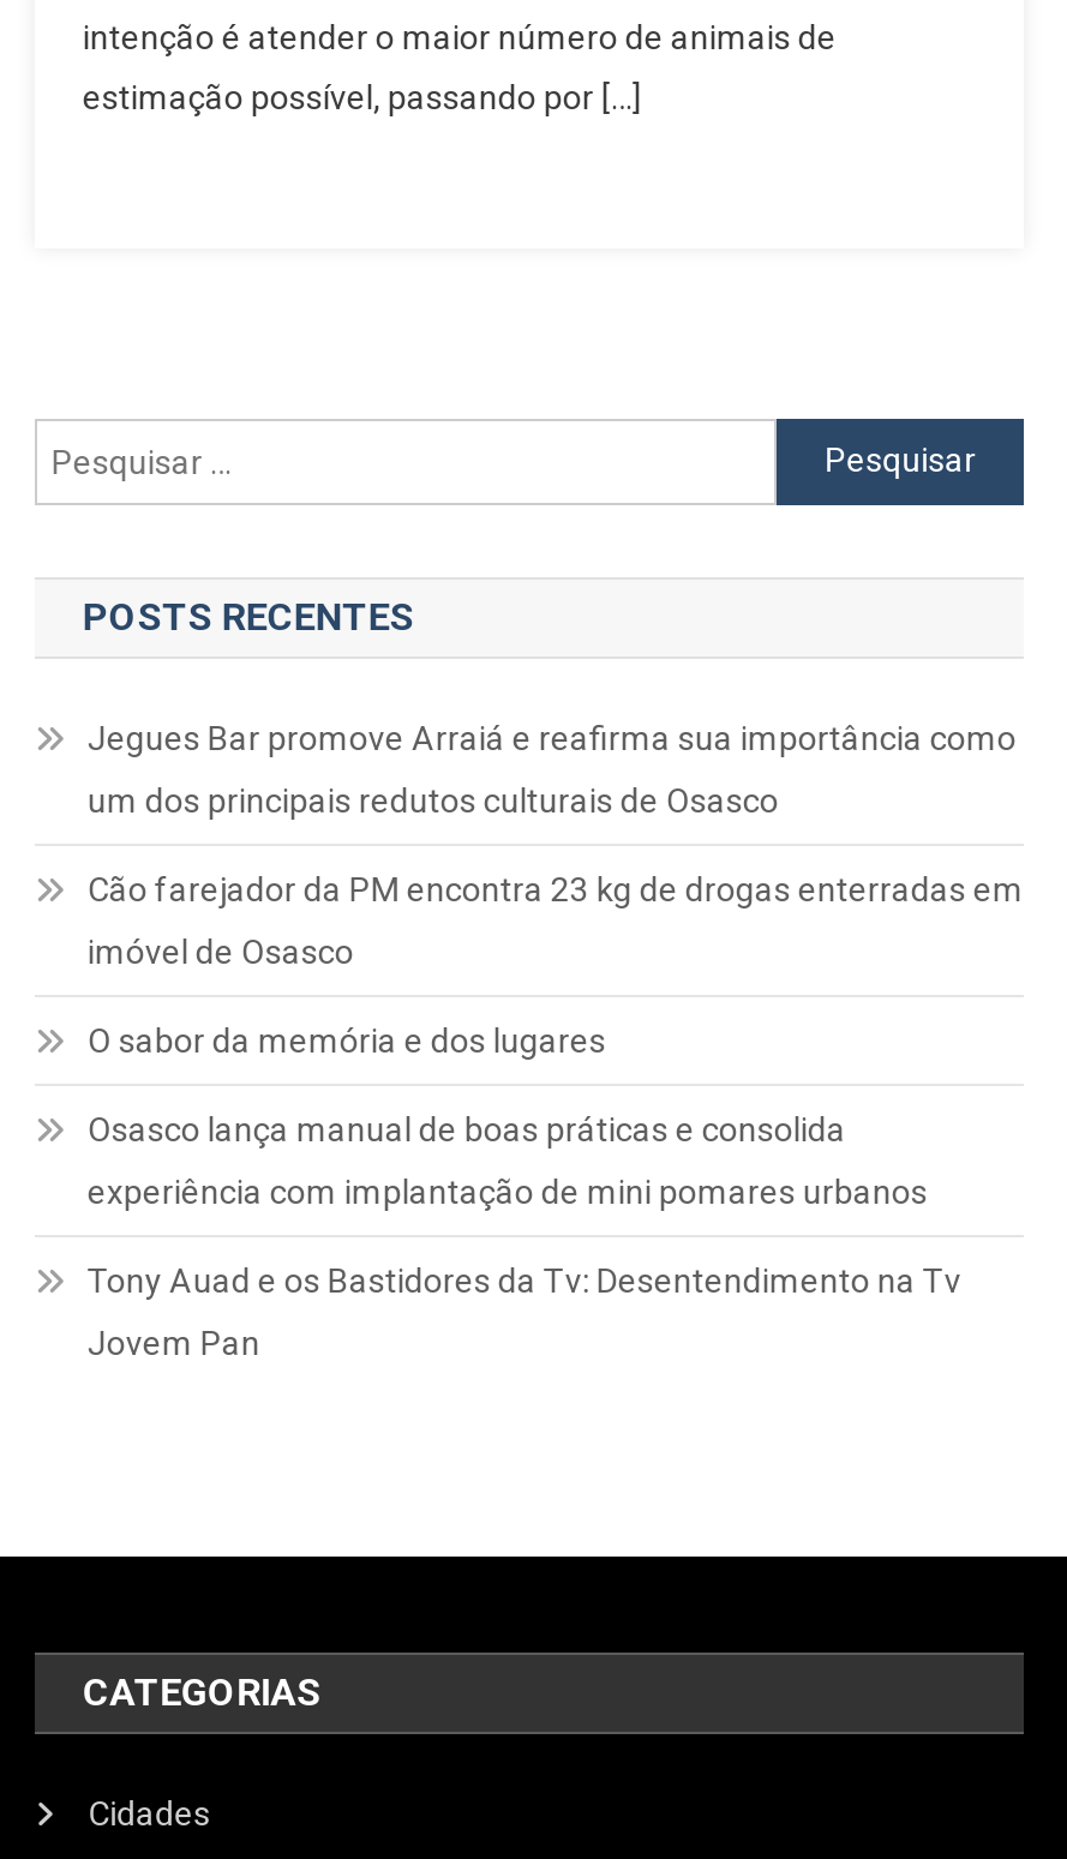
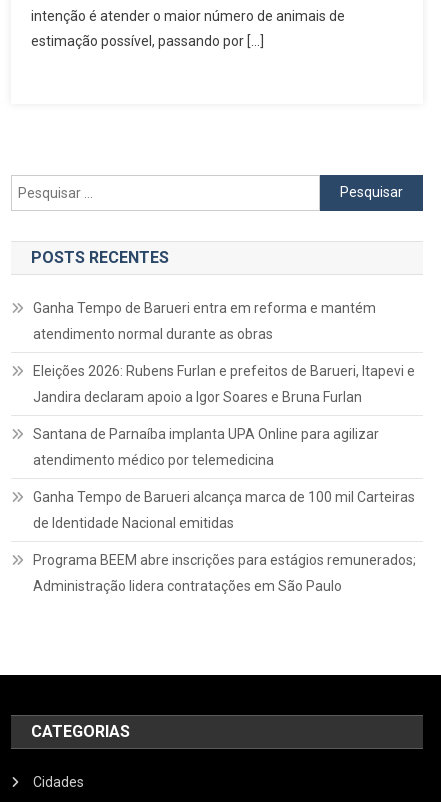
- Jegues Bar promove Arraiá e reafirma sua importância como
- um dos principais redutos culturais de Osasco
- Cão farejador da PM encontra 23 kg de drogas enterradas em
- imóvel de Osasco
- O sabor da memória e dos lugares
- Osasco lança manual de boas práticas e consolida
- experiência com implantação de mini pomares urbanos
- Tony Auad e os Bastidores da Tv: Desentendimento na Tv
- Jovem Pan
+ Ganha Tempo de Barueri entra em reforma e mantém
+ atendimento normal durante as obras
+ Eleições 2026: Rubens Furlan e prefeitos de Barueri, Itapevi e
+ Jandira declaram apoio a Igor Soares e Bruna Furlan
+ Santana de Parnaíba implanta UPA Online para agilizar
+ atendimento médico por telemedicina
+ Ganha Tempo de Barueri alcança marca de 100 mil Carteiras
+ de Identidade Nacional emitidas
+ Programa BEEM abre inscrições para estágios remunerados;
+ Administração lidera contratações em São Paulo
